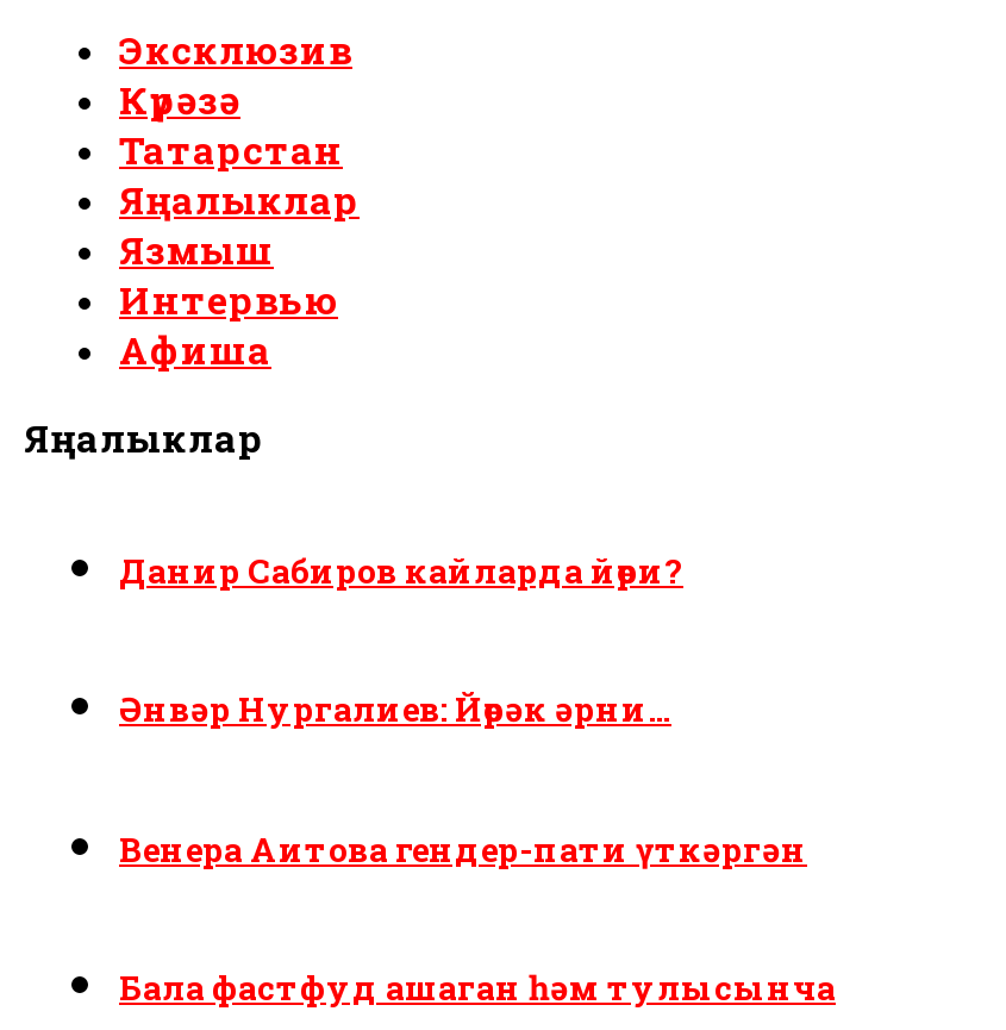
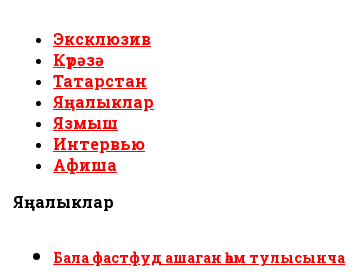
- Данир Сабиров кайларда йөри?
- Әнвәр Нургалиев: Йөрәк әрни…
- Венера Аитова гендер-пати үткәргән
